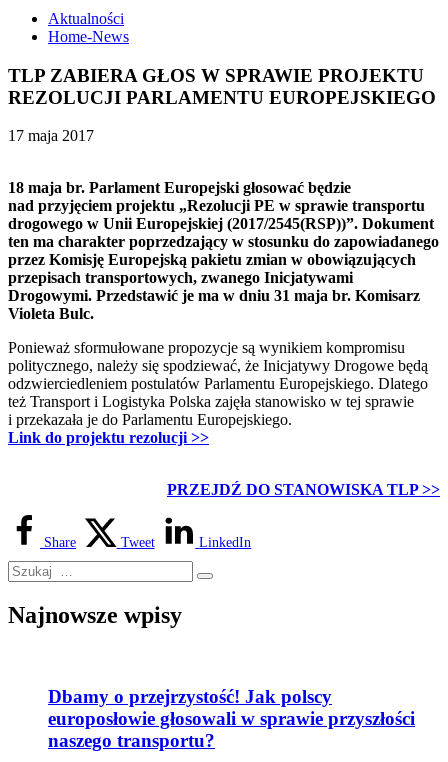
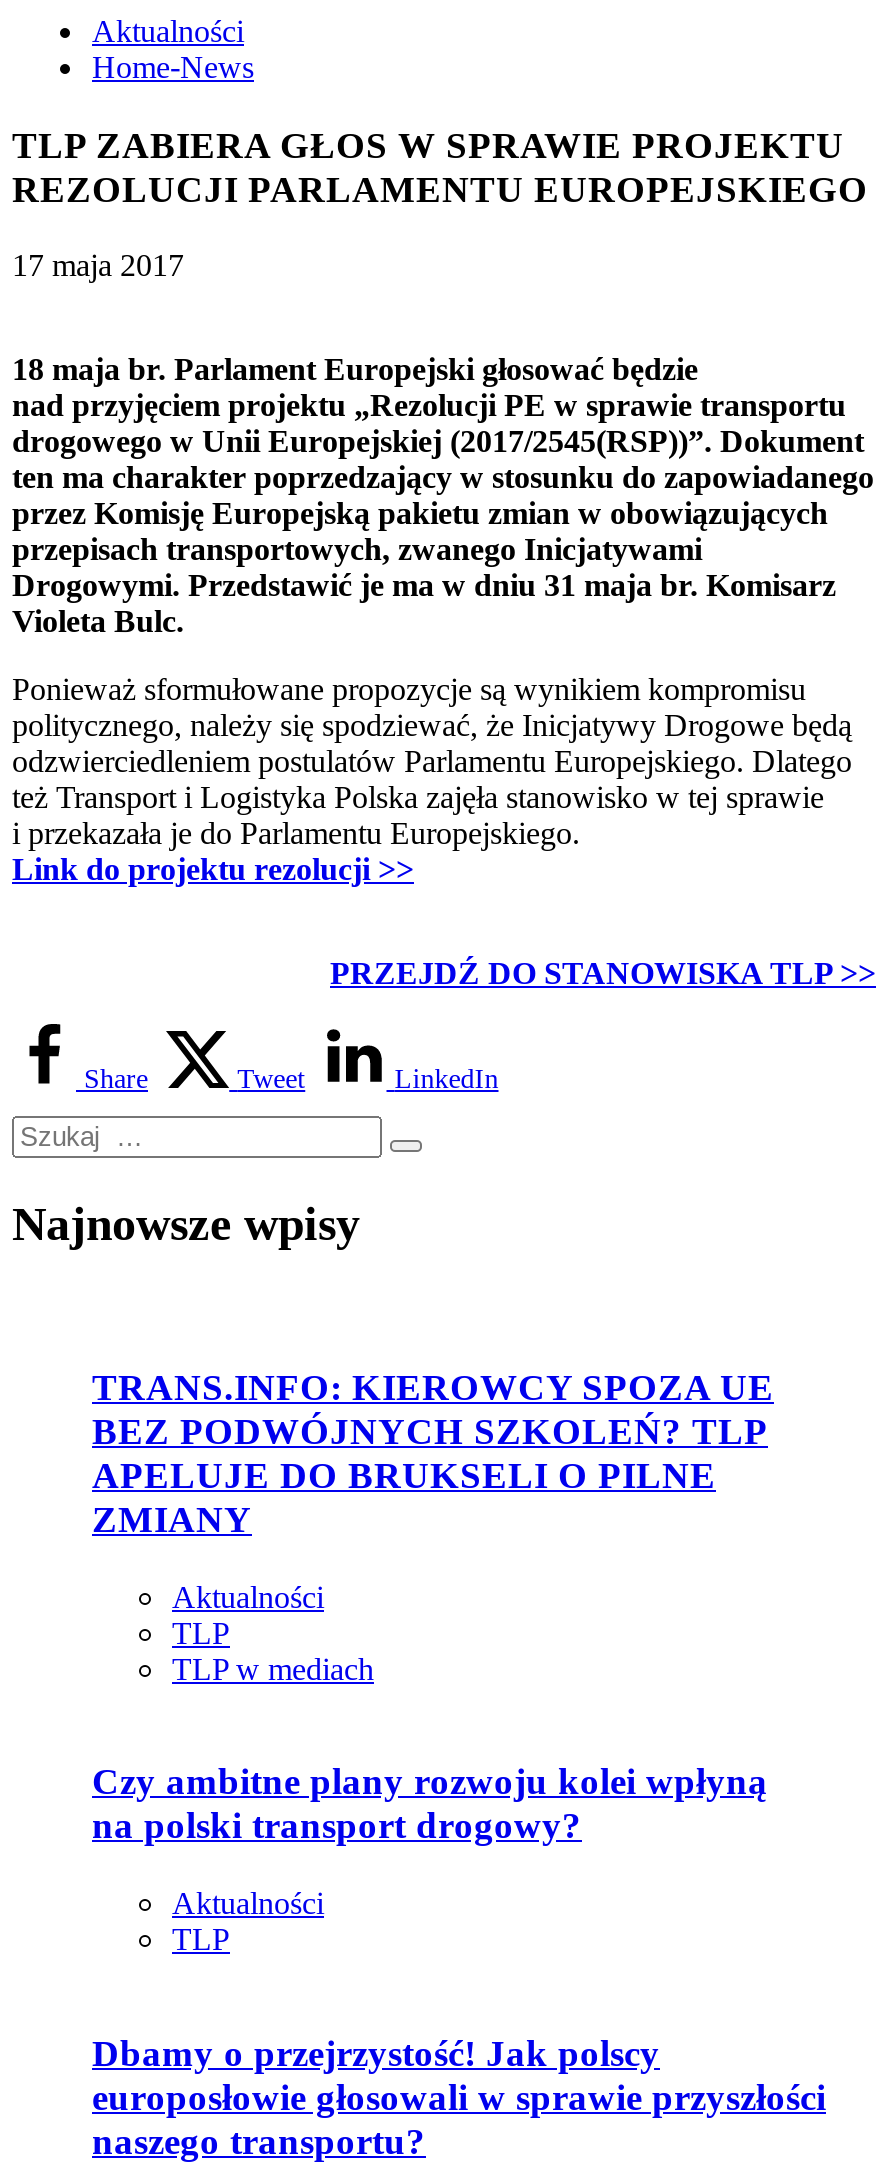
+ TRANS.INFO: KIEROWCY SPOZA UE
+ BEZ PODWÓJNYCH SZKOLEŃ? TLP
+ APELUJE DO BRUKSELI O PILNE
+ ZMIANY
+ Aktualności
+ TLP
+ TLP w mediach
+ Czy ambitne plany rozwoju kolei wpłyną
+ na polski transport drogowy?
+ Aktualności
+ TLP
